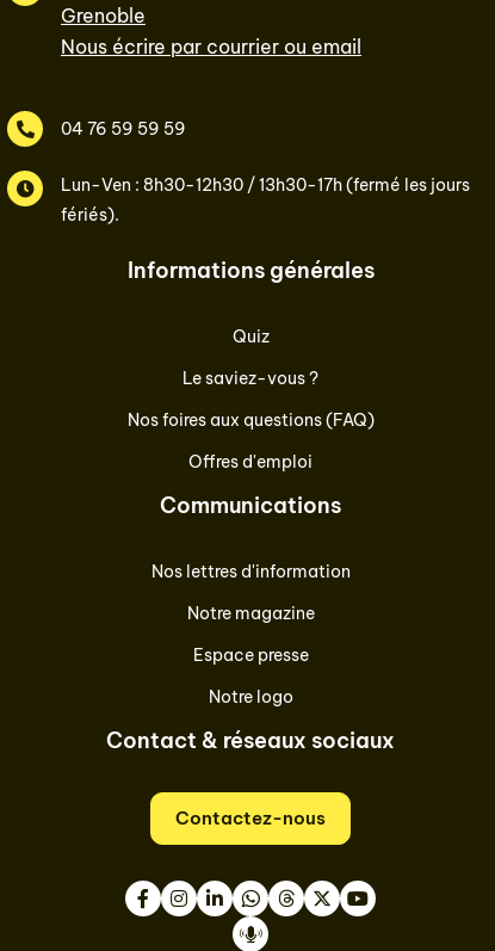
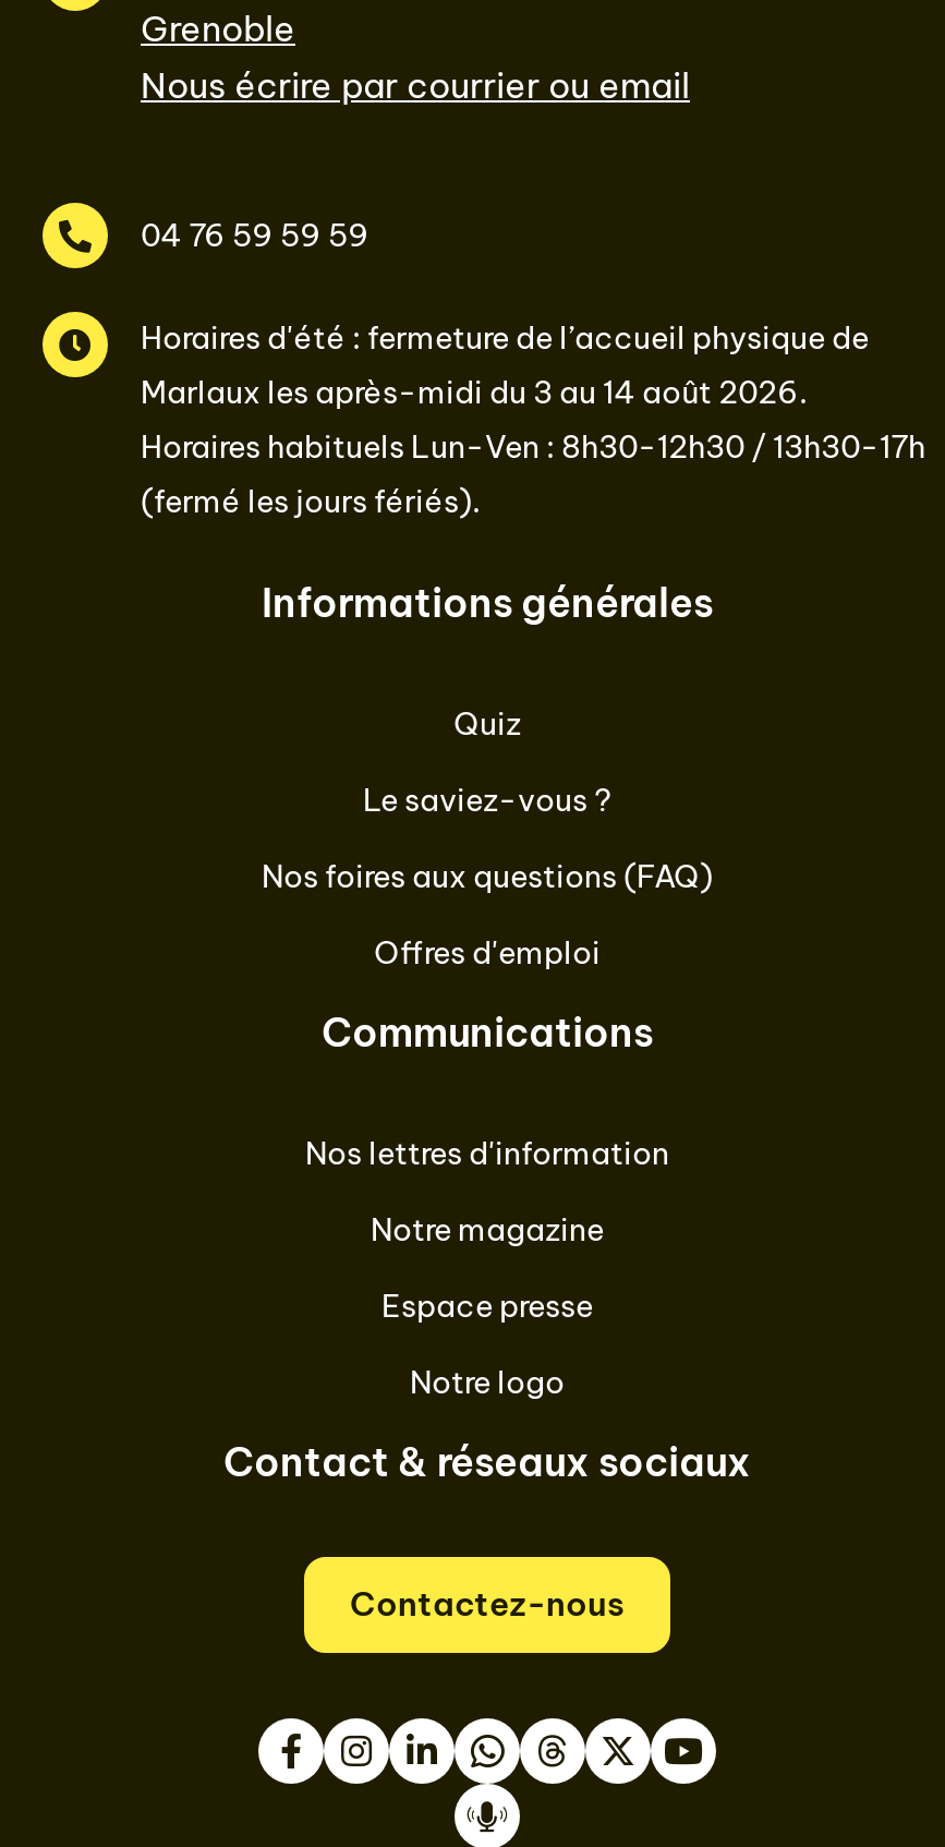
- Lun-Ven : 8h30-12h30 / 13h30-17h (fermé les jours
- fériés).
+ Horaires d'été : fermeture de l’accueil physique de
+ Marlaux les après-midi du 3 au 14 août 2026.
+ Horaires habituels Lun-Ven : 8h30-12h30 / 13h30-17h
+ (fermé les jours fériés).
